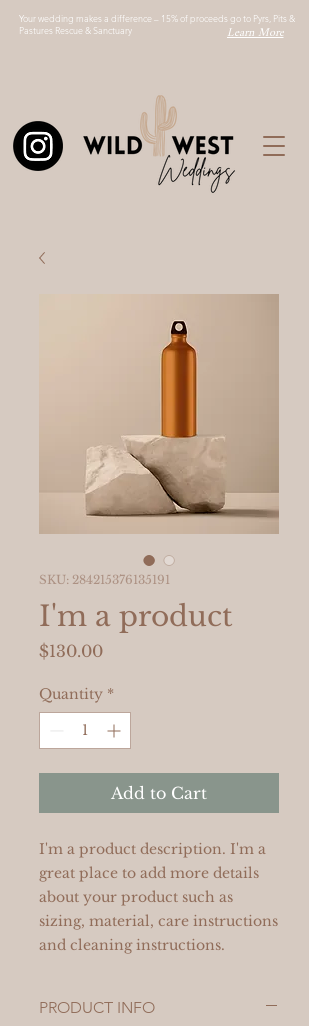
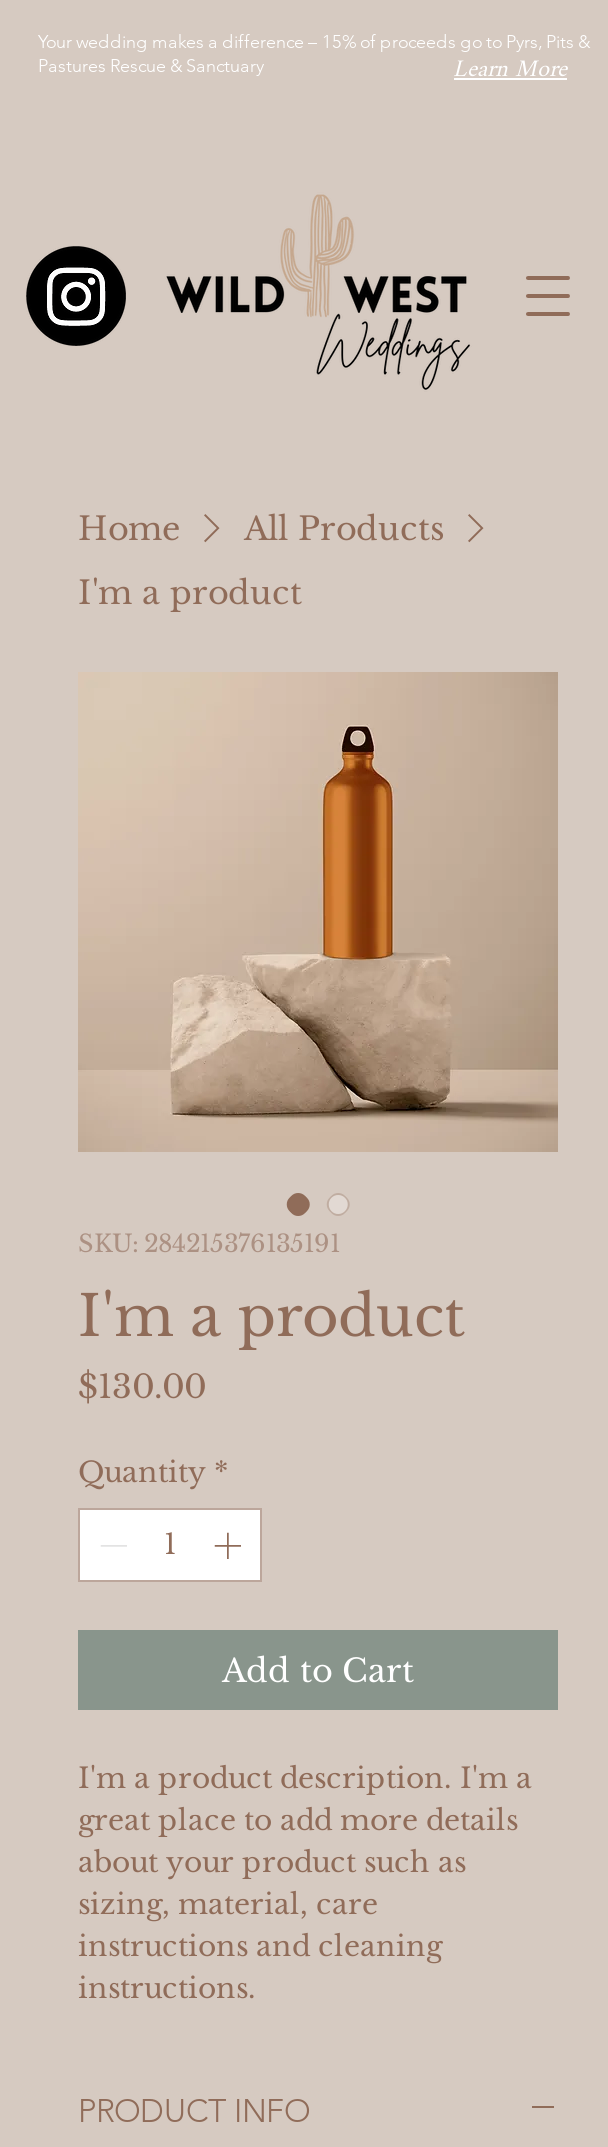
+ Home
+ All Products
+ I'm a product
